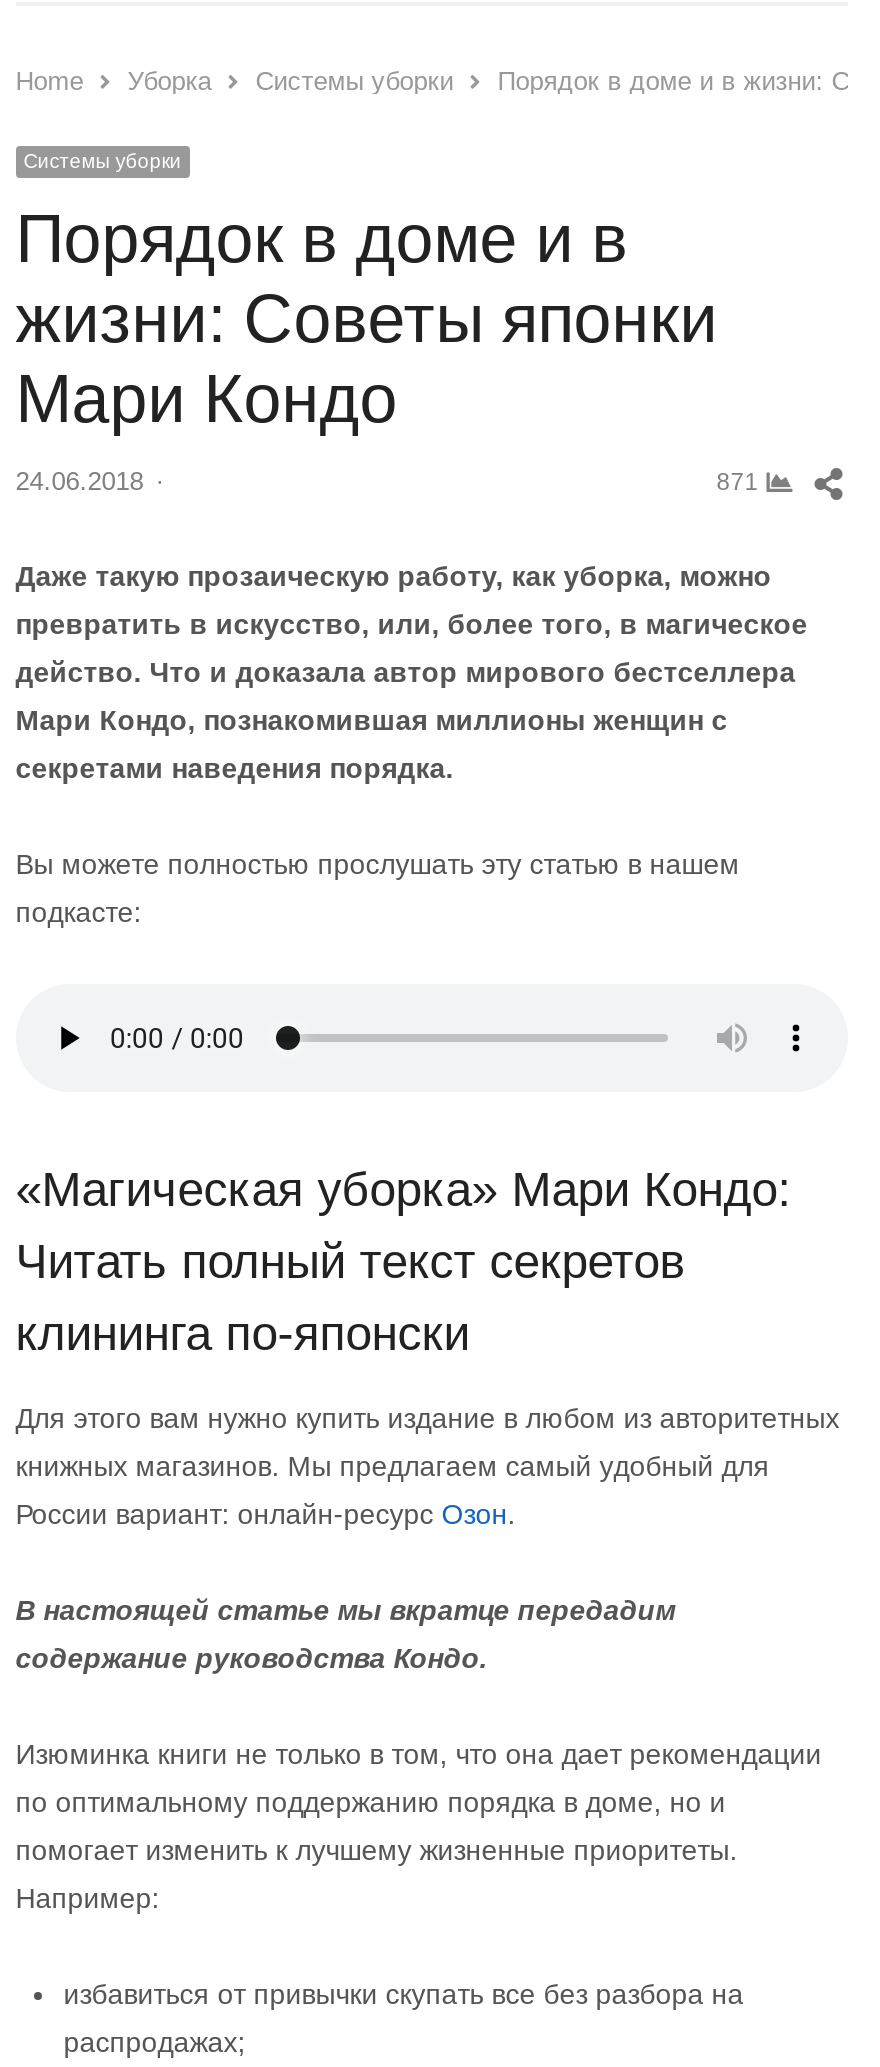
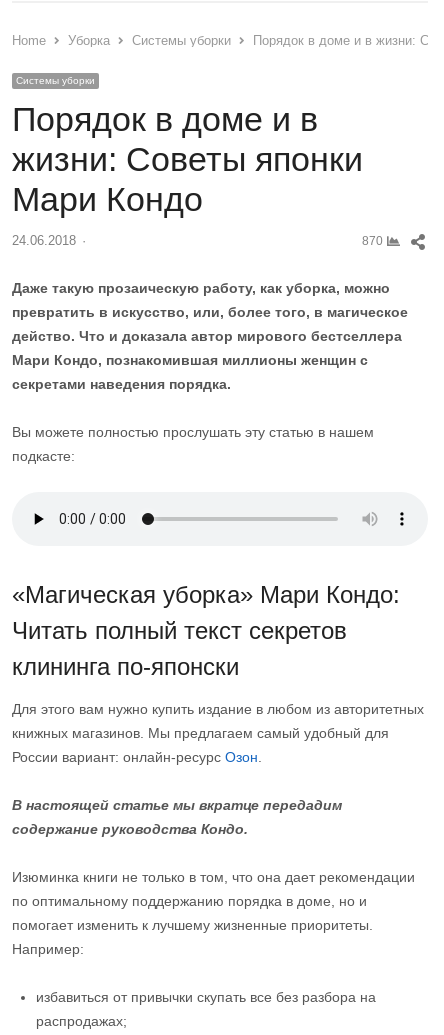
- 871
+ 870
